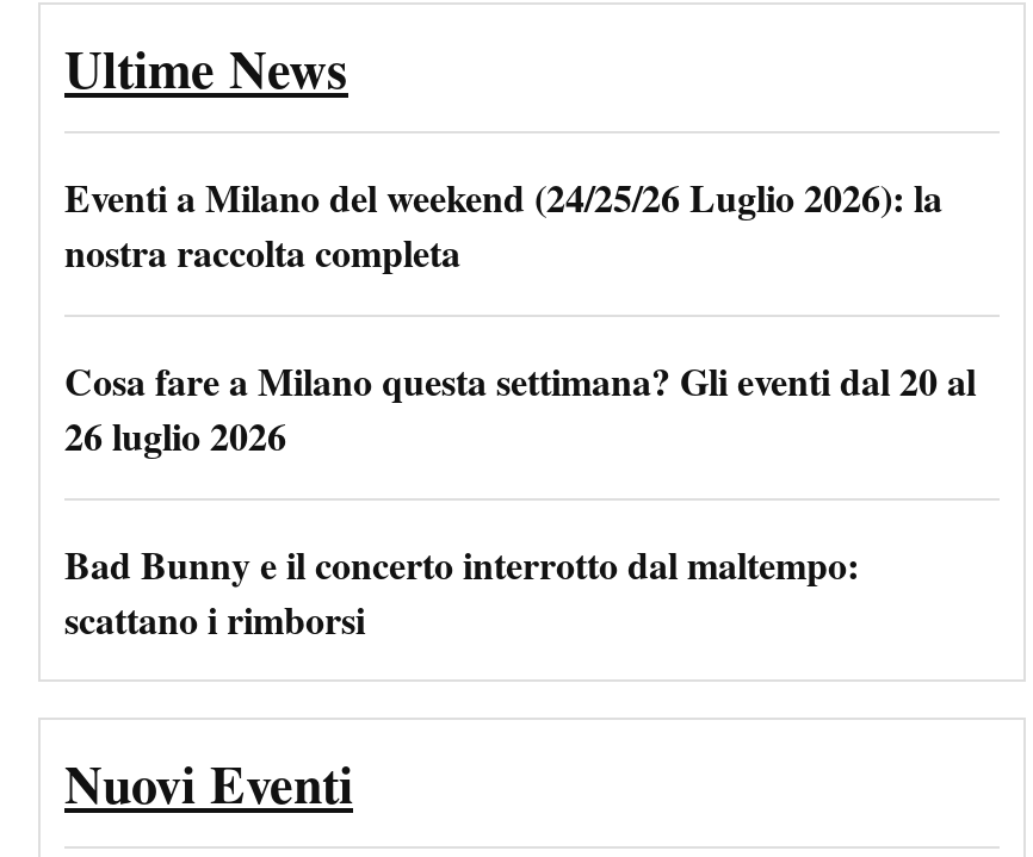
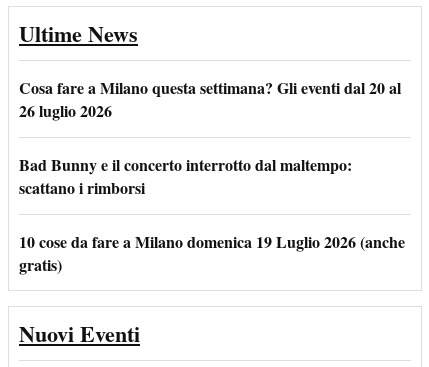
- Eventi a Milano del weekend (24/25/26 Luglio 2026): la
- nostra raccolta completa

moved up: Cosa fare a Milano questa settimana? Gli eventi dal 20 al | 26 luglio 2026 | Bad Bunny e il concerto interrotto dal maltempo: | scattano i rimborsi

+ 10 cose da fare a Milano domenica 19 Luglio 2026 (anche
+ gratis)
